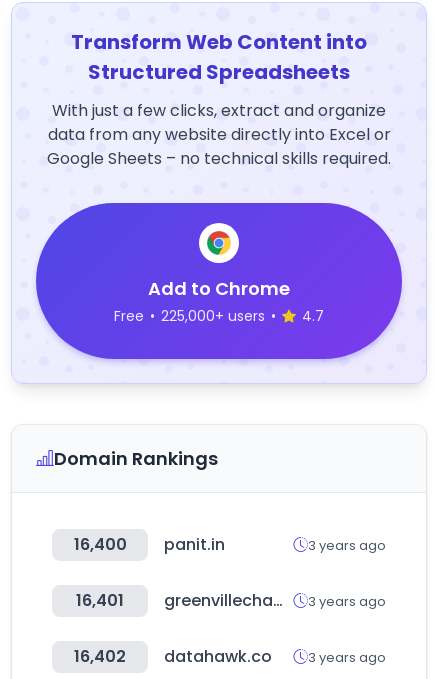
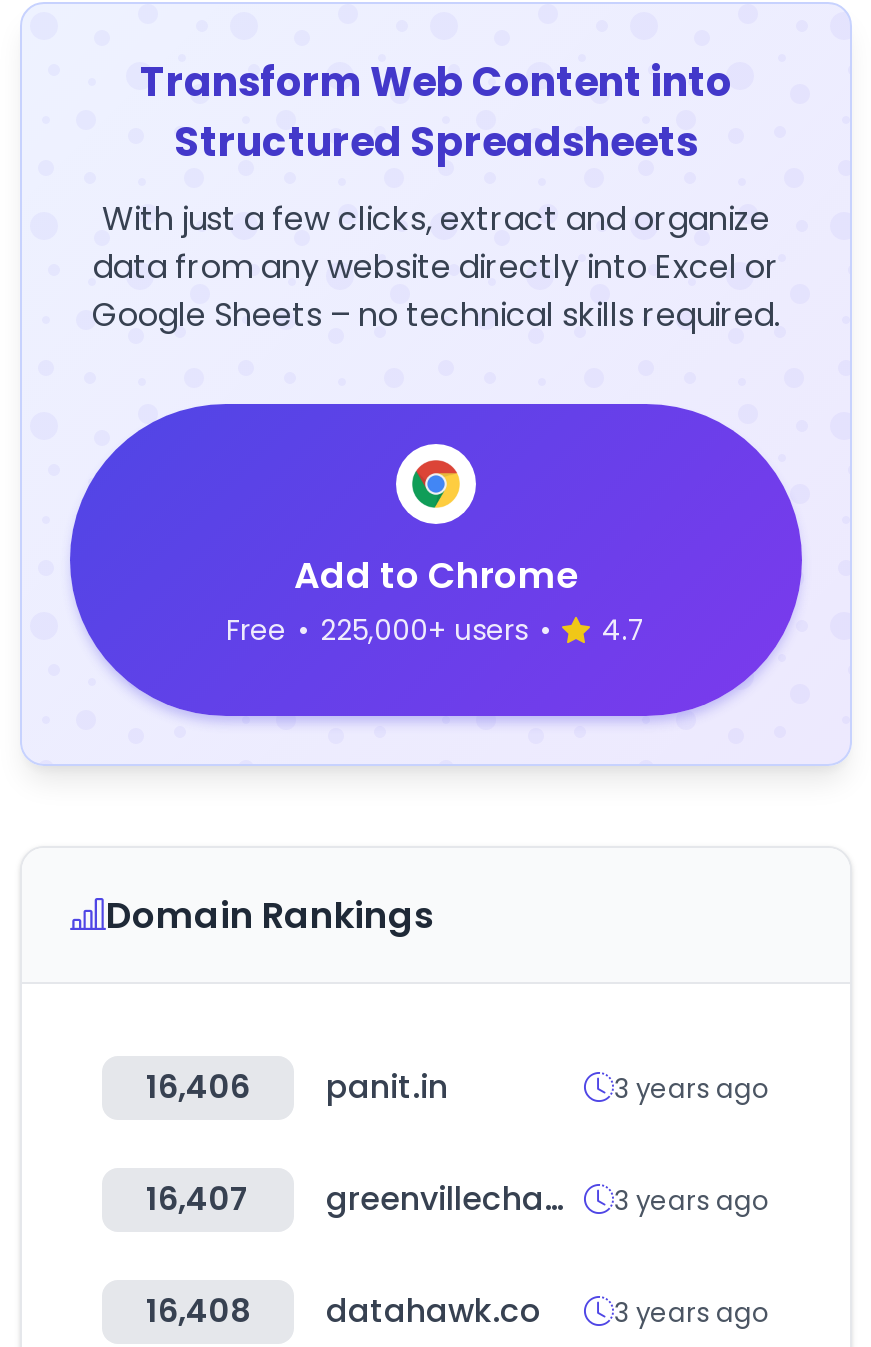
- 16,400 panit.in
+ 16,406 panit.in

- 16,401
+ 16,407

- 16,402 datahawk.co 3 years ago
+ 16,408 datahawk.co 3 years ago
